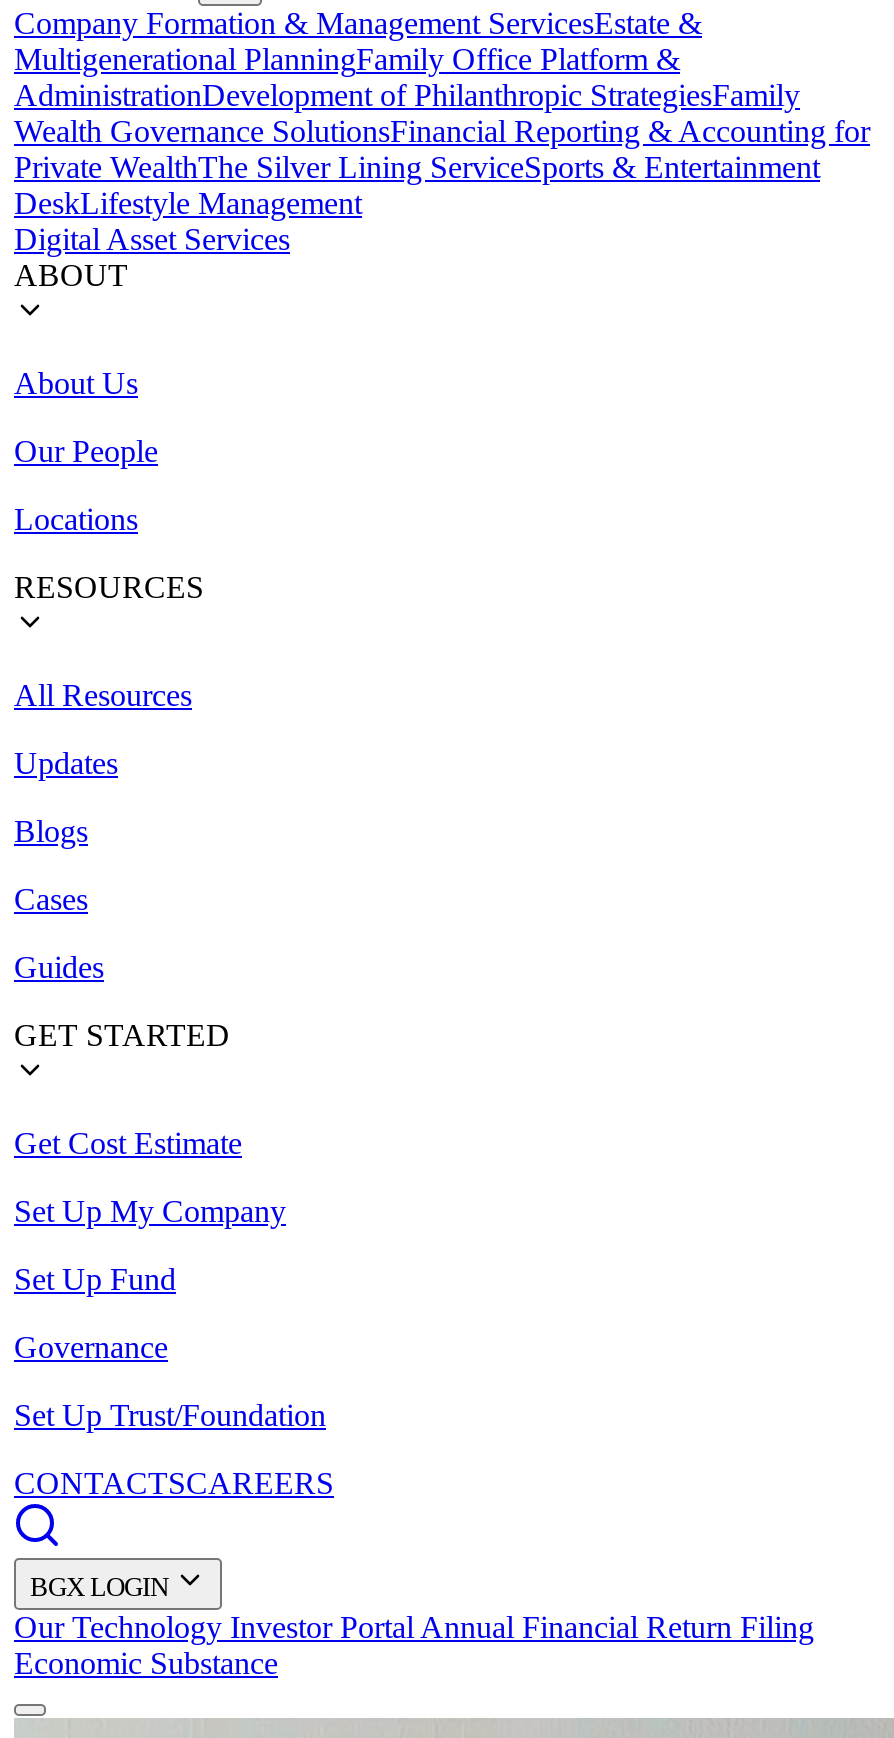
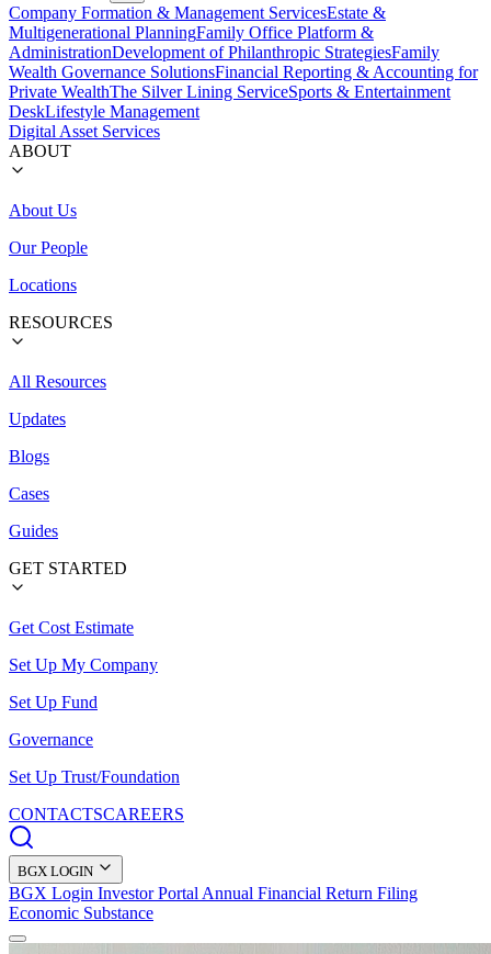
- Our Technology Investor Portal Annual Financial Return Filing
+ BGX Login Investor Portal Annual Financial Return Filing
